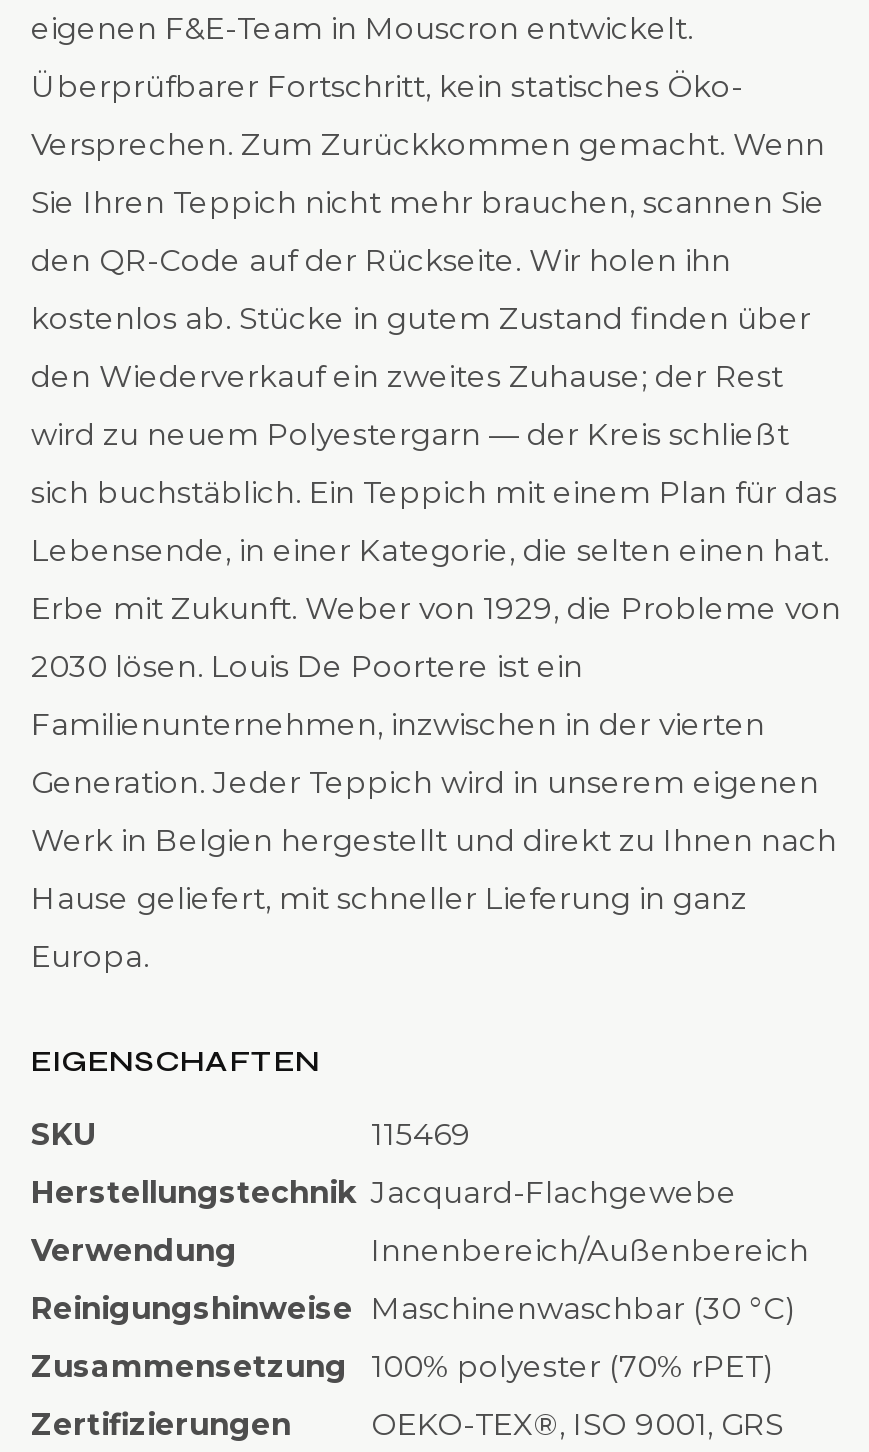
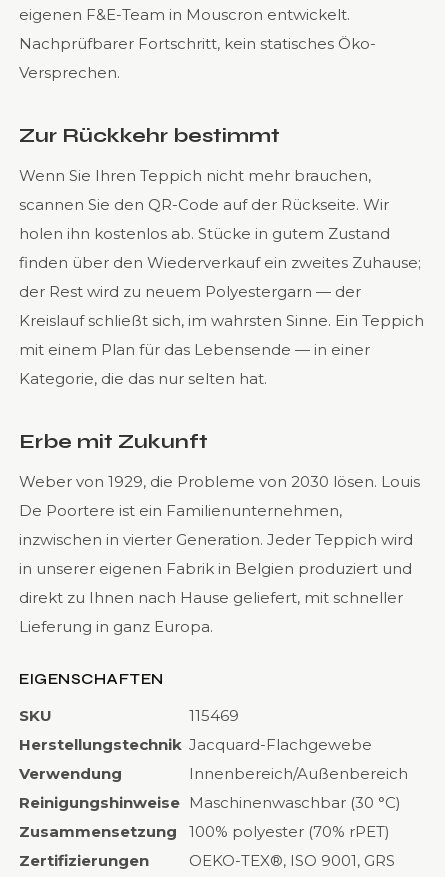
- Überprüfbarer Fortschritt, kein statisches Öko-
- Versprechen. Zum Zurückkommen gemacht. Wenn
- Sie Ihren Teppich nicht mehr brauchen, scannen Sie
- den QR-Code auf der Rückseite. Wir holen ihn
- kostenlos ab. Stücke in gutem Zustand finden über
- den Wiederverkauf ein zweites Zuhause; der Rest
- wird zu neuem Polyestergarn — der Kreis schließt
- sich buchstäblich. Ein Teppich mit einem Plan für das
- Lebensende, in einer Kategorie, die selten einen hat.
- Erbe mit Zukunft. Weber von 1929, die Probleme von
- 2030 lösen. Louis De Poortere ist ein
- Familienunternehmen, inzwischen in der vierten
- Generation. Jeder Teppich wird in unserem eigenen
- Werk in Belgien hergestellt und direkt zu Ihnen nach
- Hause geliefert, mit schneller Lieferung in ganz
- Europa.
+ Nachprüfbarer Fortschritt, kein statisches Öko-
+ Versprechen.
+ Zur Rückkehr bestimmt
+ Wenn Sie Ihren Teppich nicht mehr brauchen,
+ scannen Sie den QR-Code auf der Rückseite. Wir
+ holen ihn kostenlos ab. Stücke in gutem Zustand
+ finden über den Wiederverkauf ein zweites Zuhause;
+ der Rest wird zu neuem Polyestergarn — der
+ Kreislauf schließt sich, im wahrsten Sinne. Ein Teppich
+ mit einem Plan für das Lebensende — in einer
+ Kategorie, die das nur selten hat.
+ Erbe mit Zukunft
+ Weber von 1929, die Probleme von 2030 lösen. Louis
+ De Poortere ist ein Familienunternehmen,
+ inzwischen in vierter Generation. Jeder Teppich wird
+ in unserer eigenen Fabrik in Belgien produziert und
+ direkt zu Ihnen nach Hause geliefert, mit schneller
+ Lieferung in ganz Europa.
